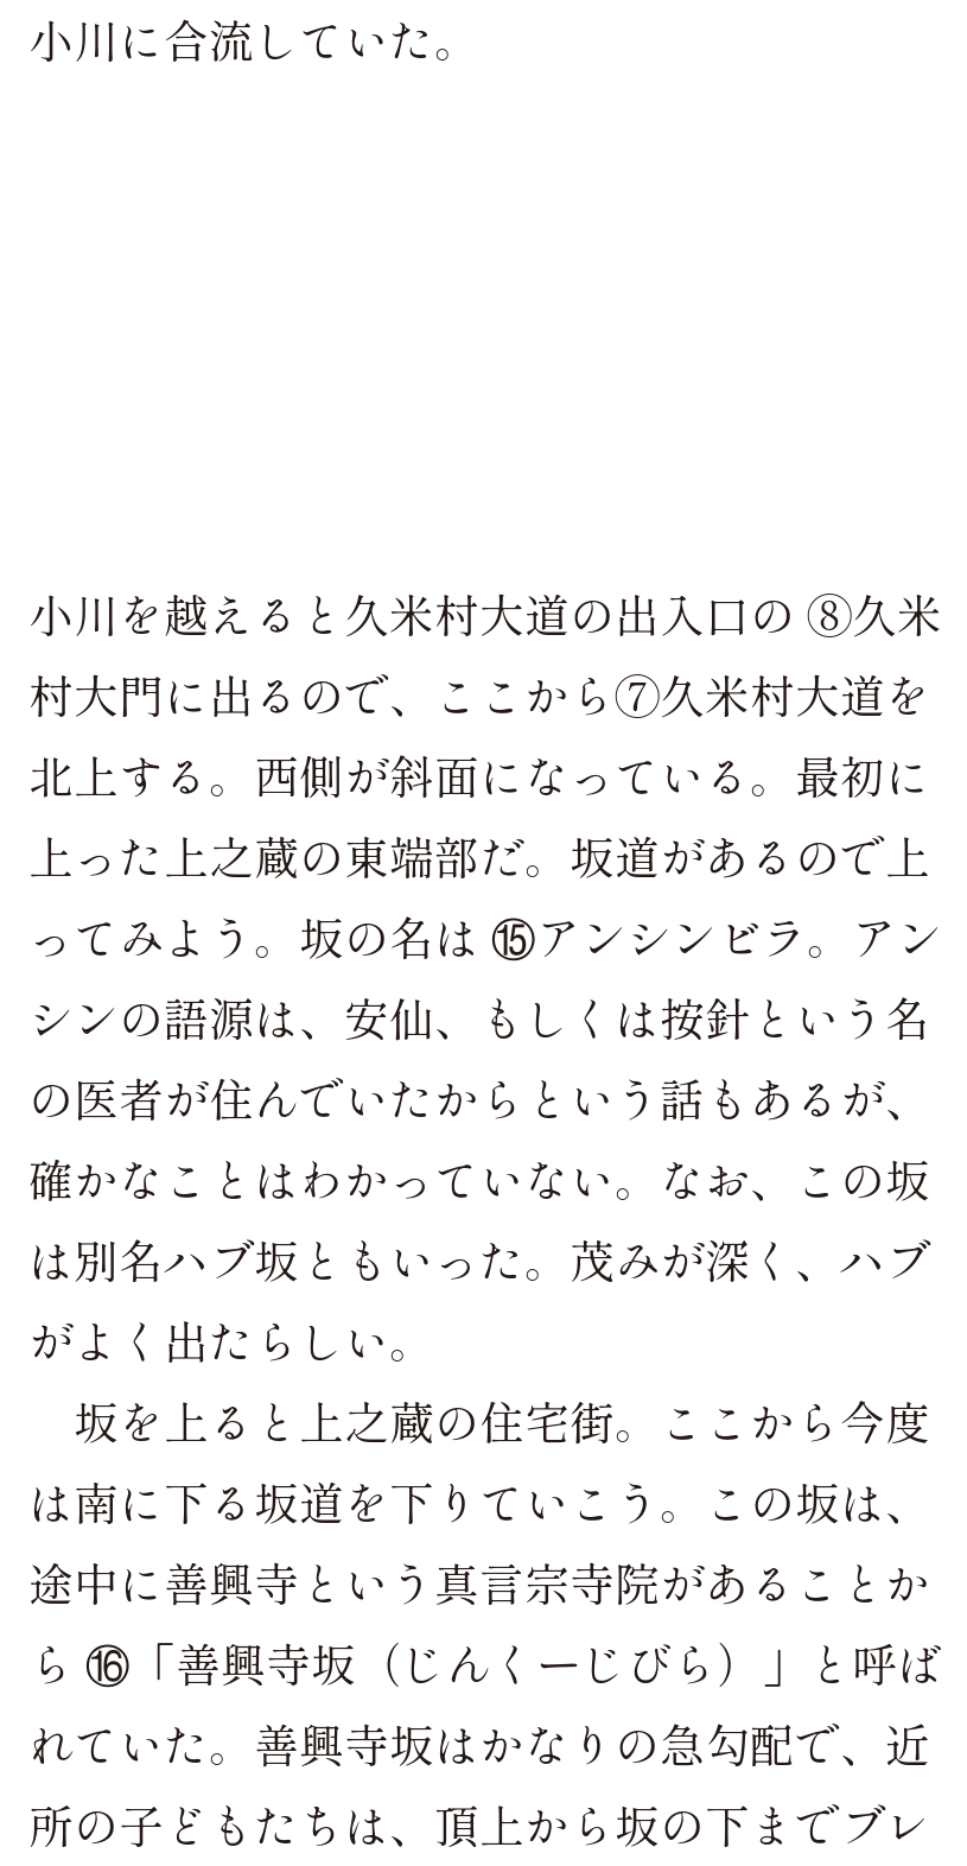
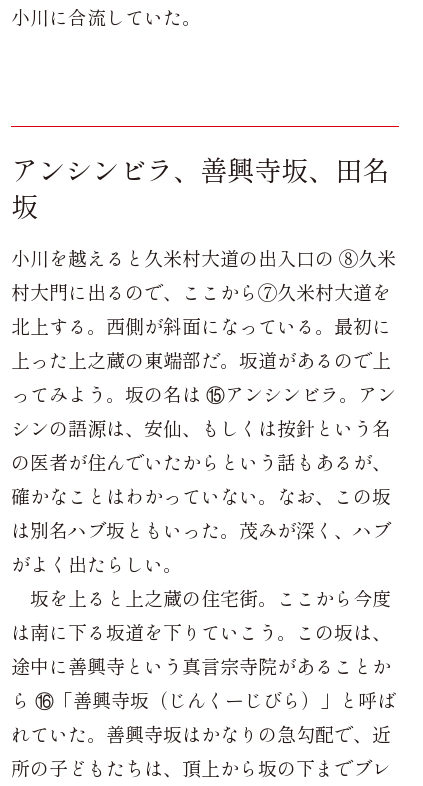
+ アンシンビラ、善興寺坂、田名
+ 坂
